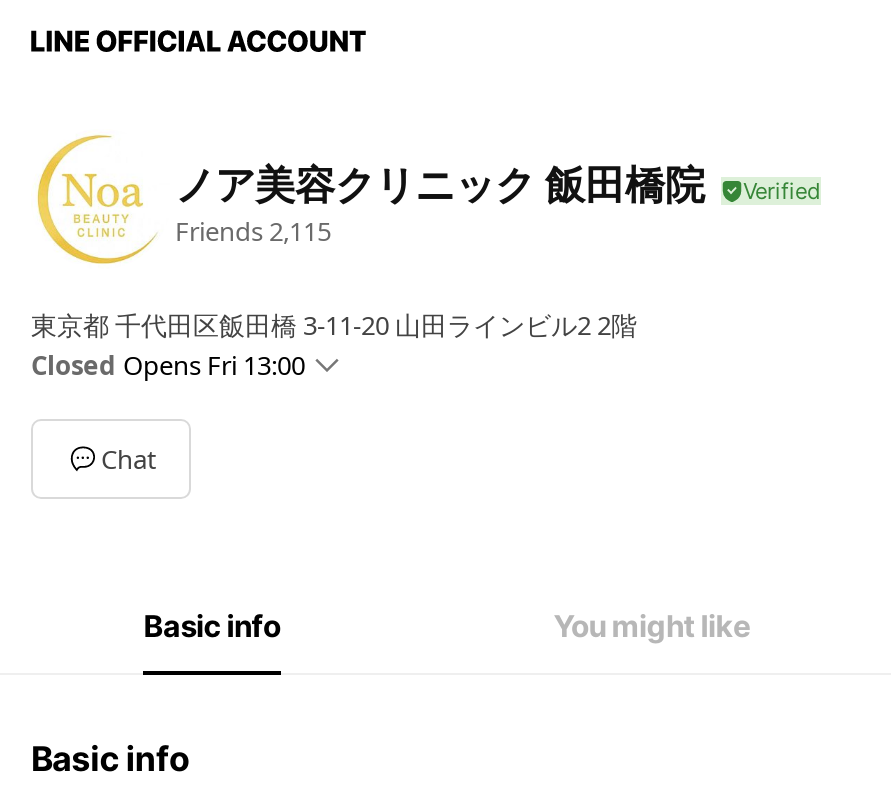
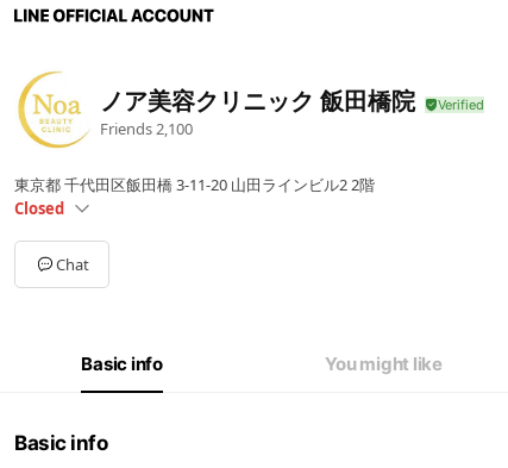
- Friends 2,115
+ Friends 2,100

- Closed Opens Fri 13:00
+ Closed
